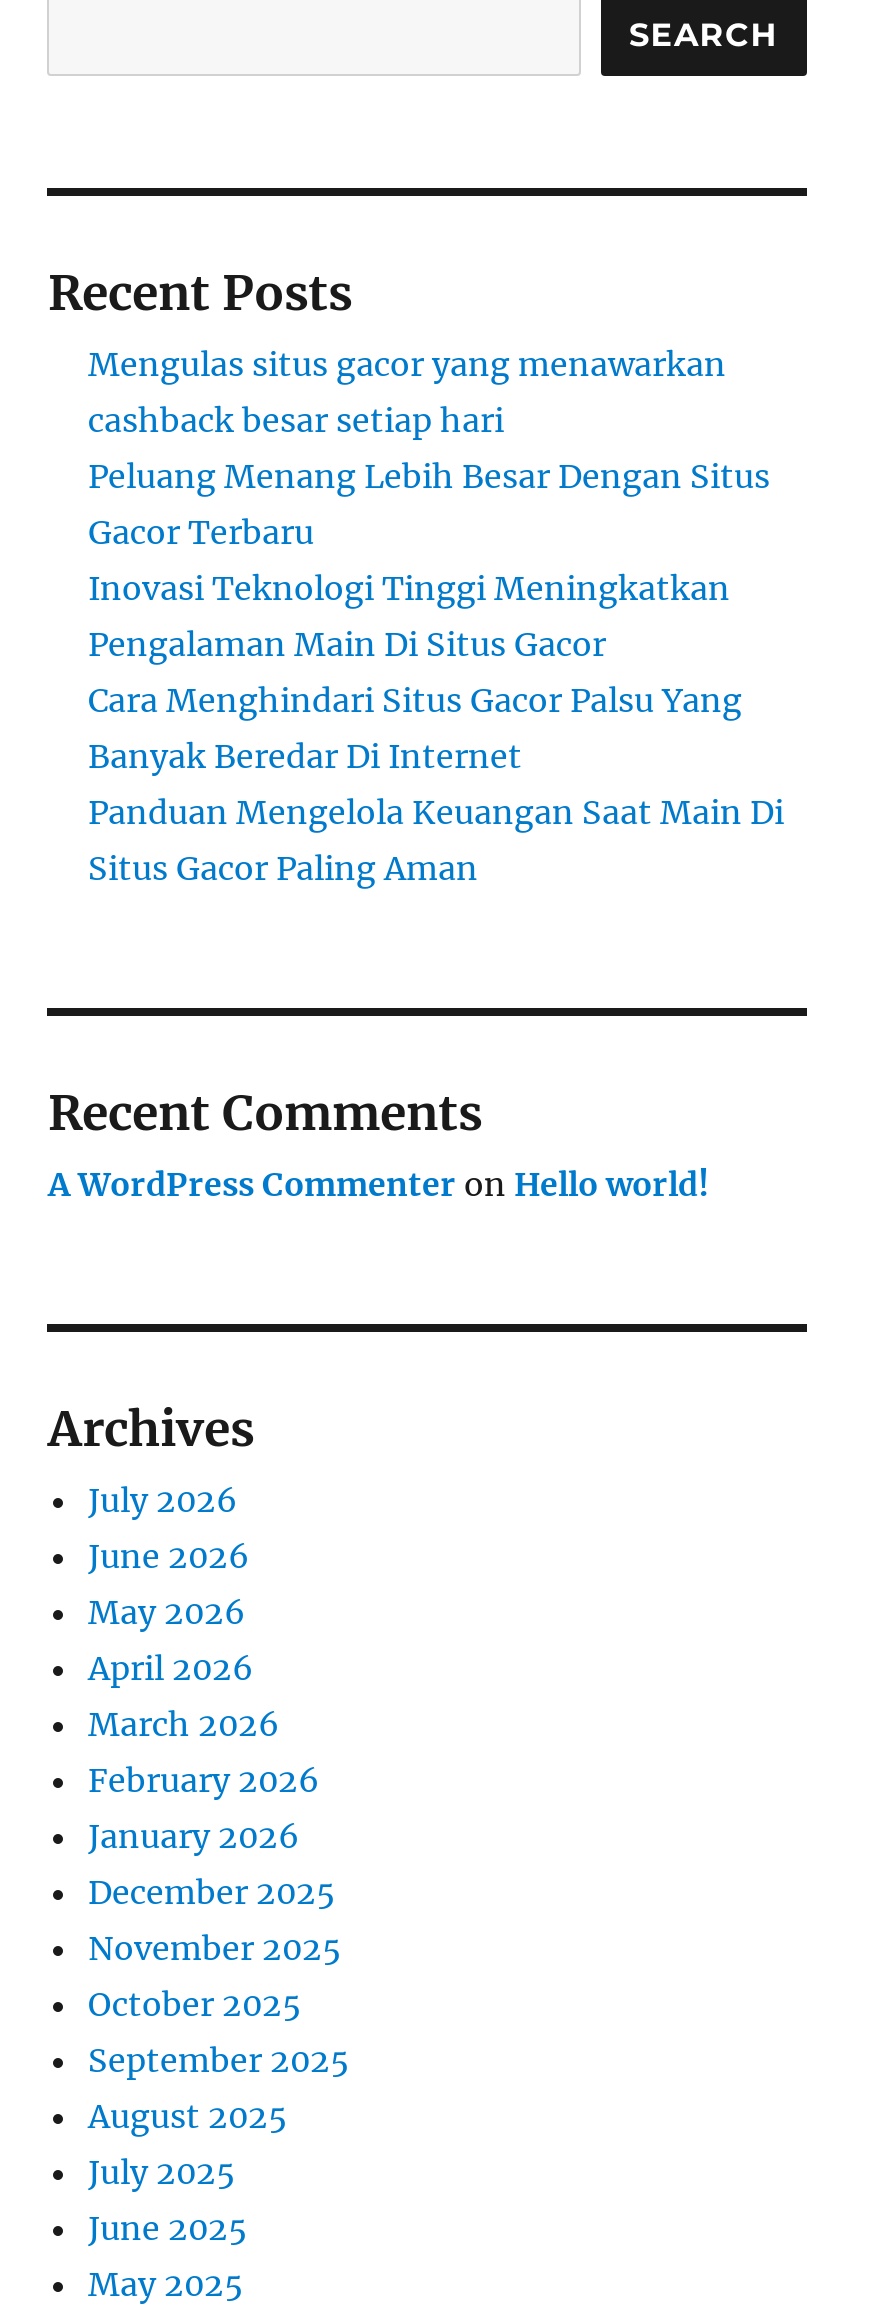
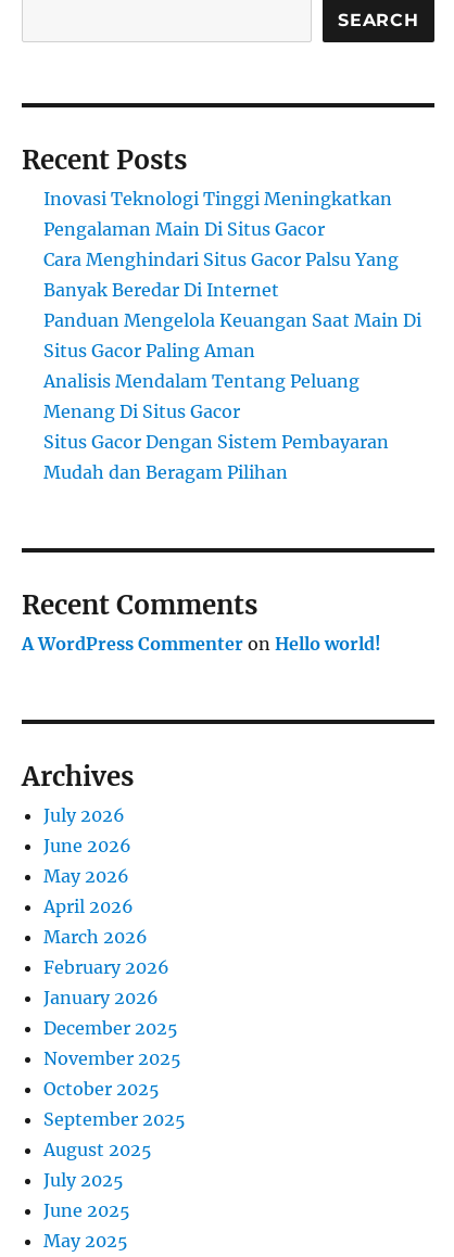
- Mengulas situs gacor yang menawarkan
- cashback besar setiap hari
- Peluang Menang Lebih Besar Dengan Situs
- Gacor Terbaru

moved up: Inovasi Teknologi Tinggi Meningkatkan | Pengalaman Main Di Situs Gacor | Cara Menghindari Situs Gacor Palsu Yang | Banyak Beredar Di Internet | Panduan Mengelola Keuangan Saat Main Di | Situs Gacor Paling Aman

+ Analisis Mendalam Tentang Peluang
+ Menang Di Situs Gacor
+ Situs Gacor Dengan Sistem Pembayaran
+ Mudah dan Beragam Pilihan
